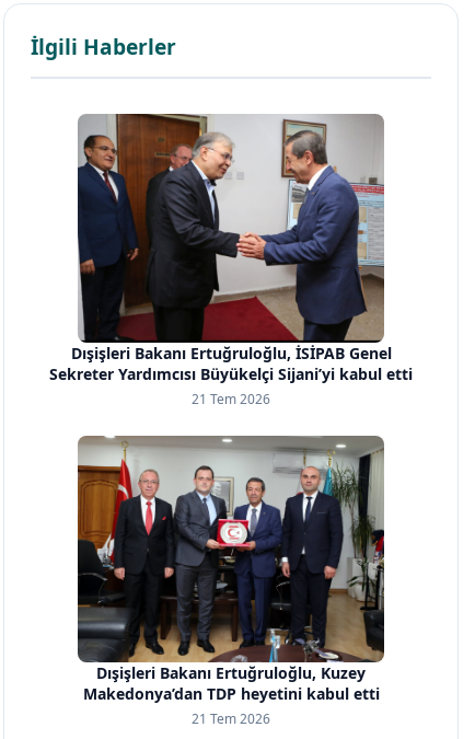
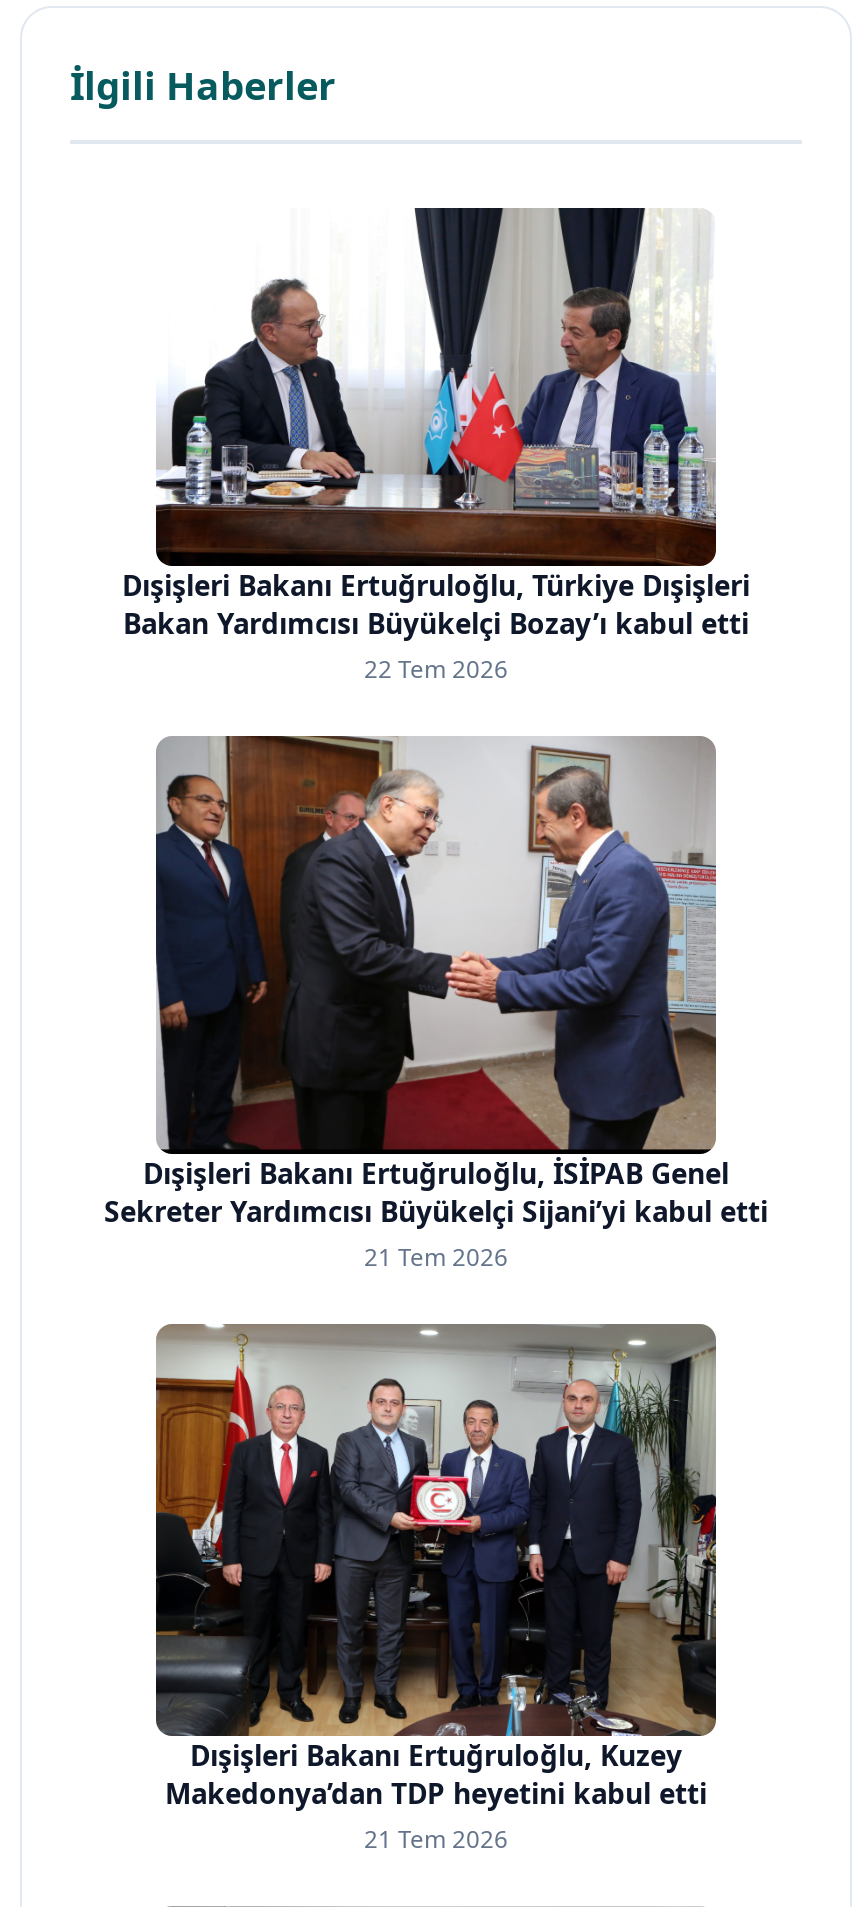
+ [image]
+ Dışişleri Bakanı Ertuğruloğlu, Türkiye Dışişleri
+ Bakan Yardımcısı Büyükelçi Bozay’ı kabul etti
+ 22 Tem 2026
